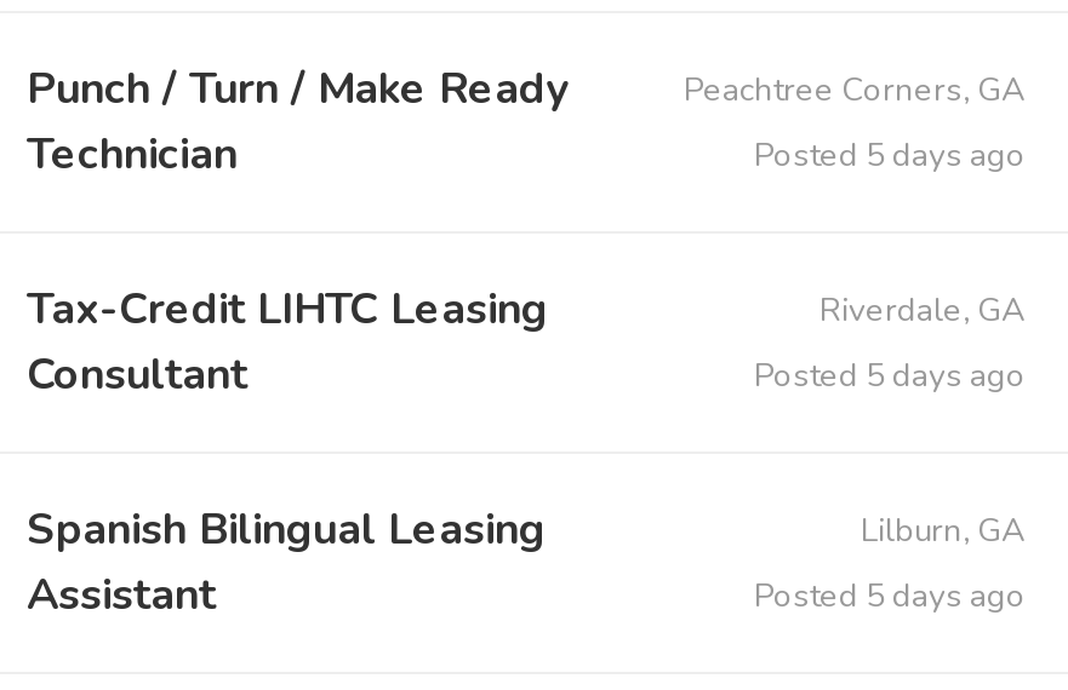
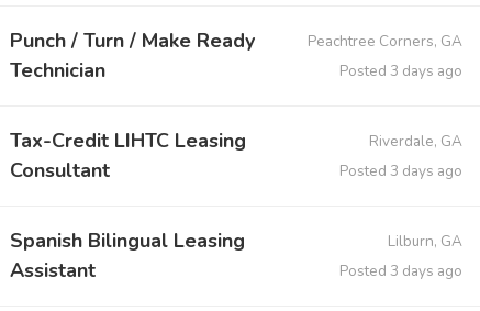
- Posted 5 days ago
+ Posted 3 days ago

- Posted 5 days ago
+ Posted 3 days ago

- Posted 5 days ago
+ Posted 3 days ago
